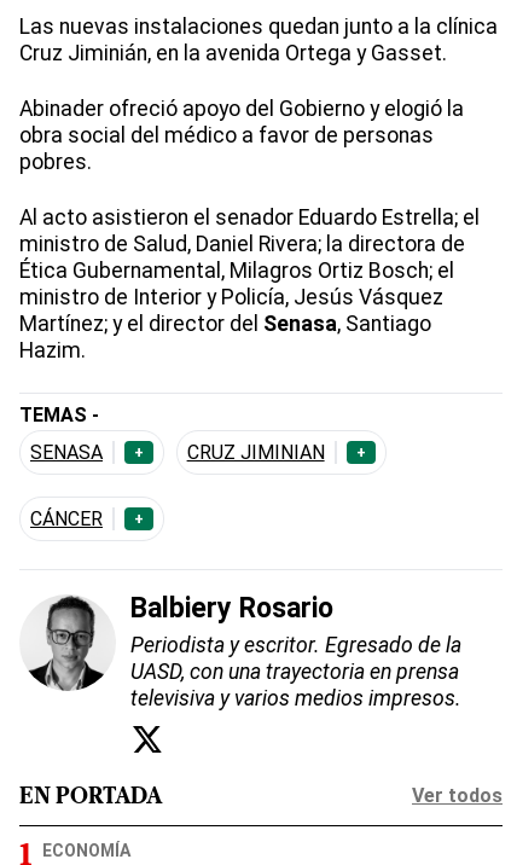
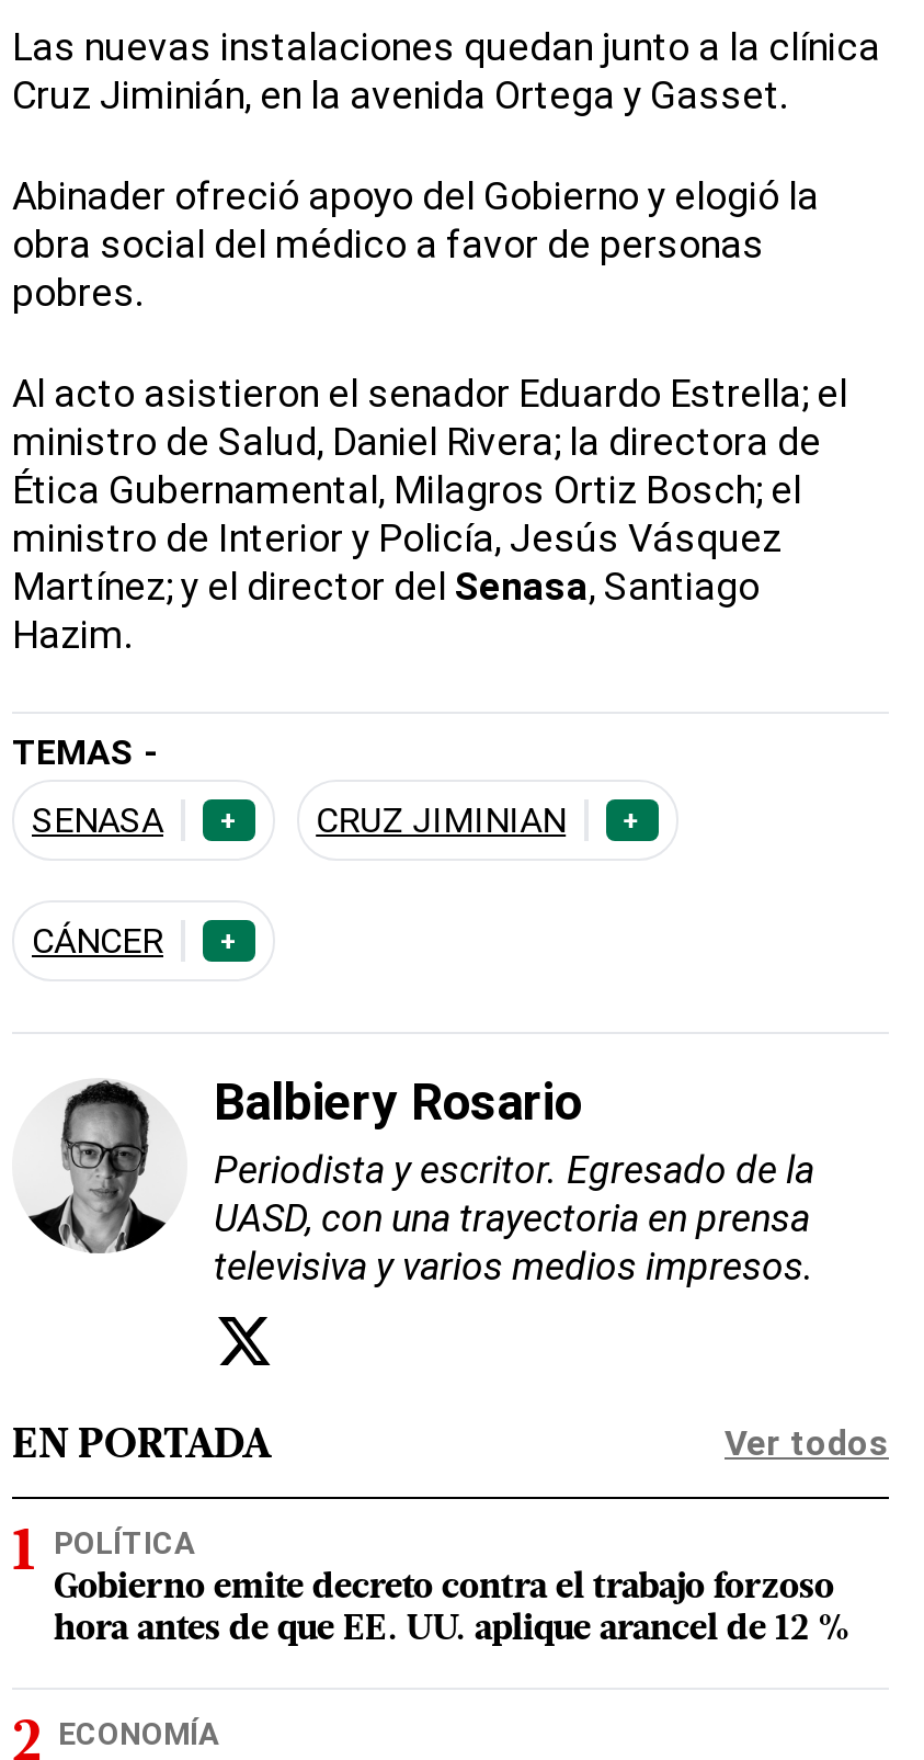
+ POLÍTICA
+ Gobierno emite decreto contra el trabajo forzoso
+ hora antes de que EE. UU. aplique arancel de 12 %
